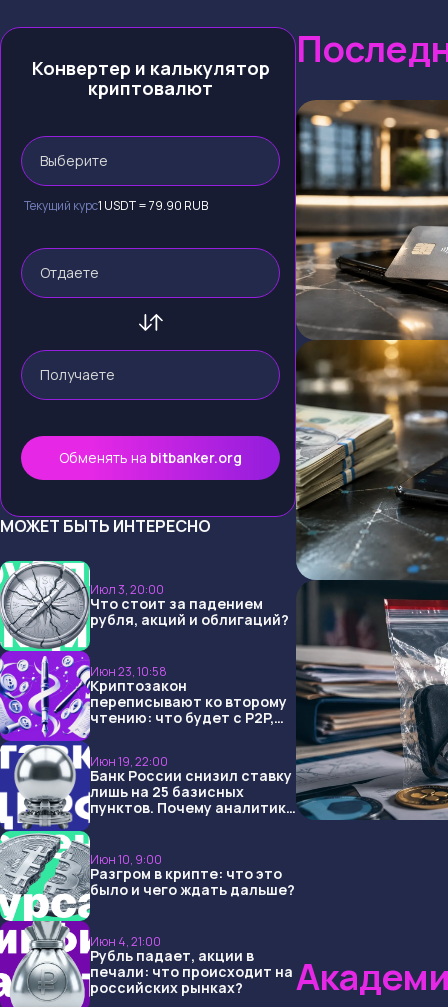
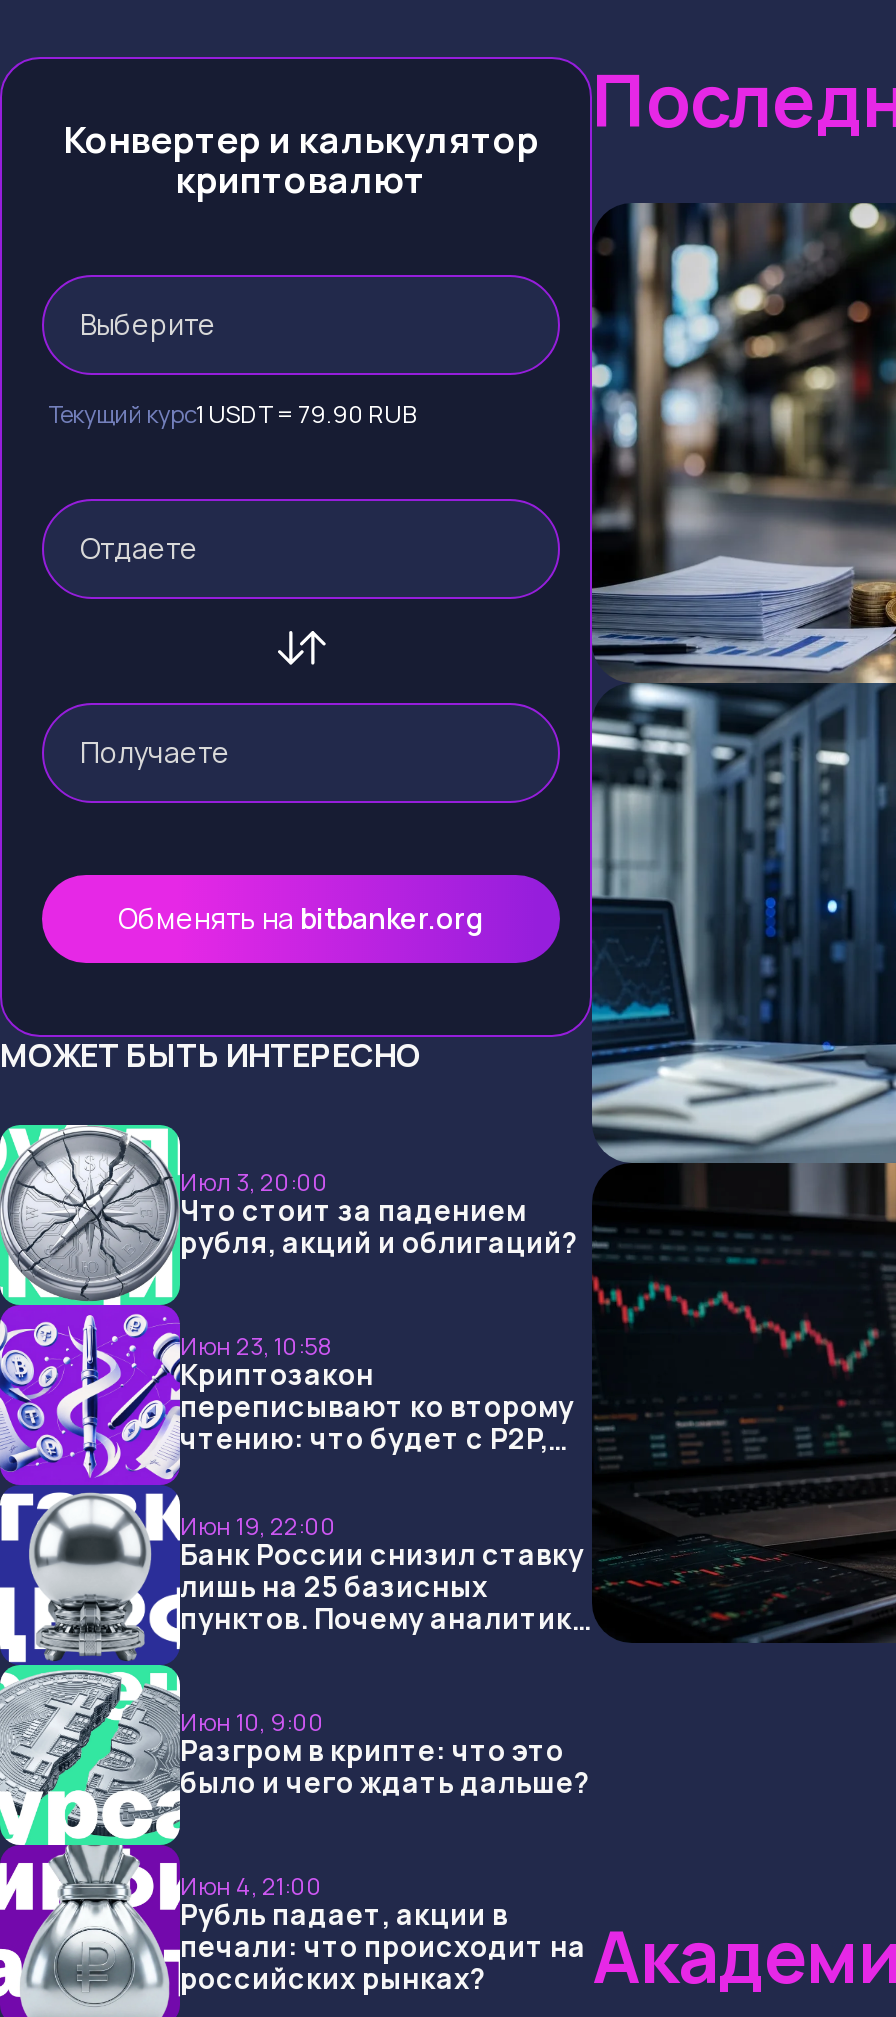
- [image]
+ [image]
